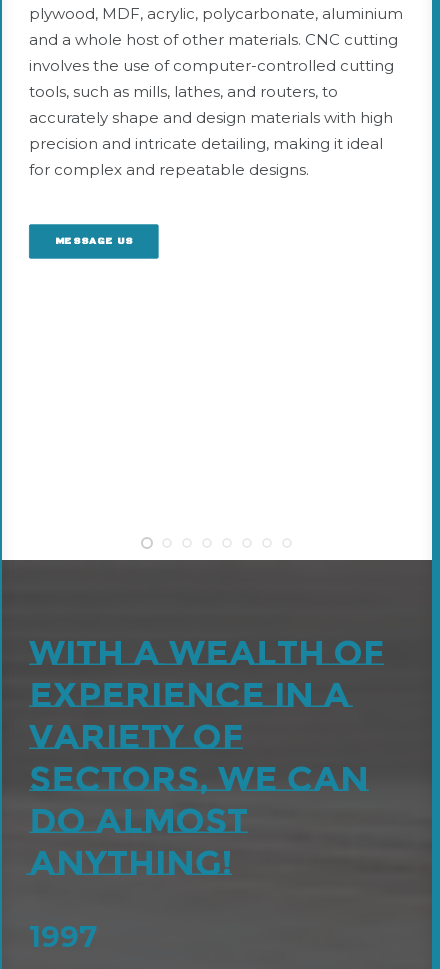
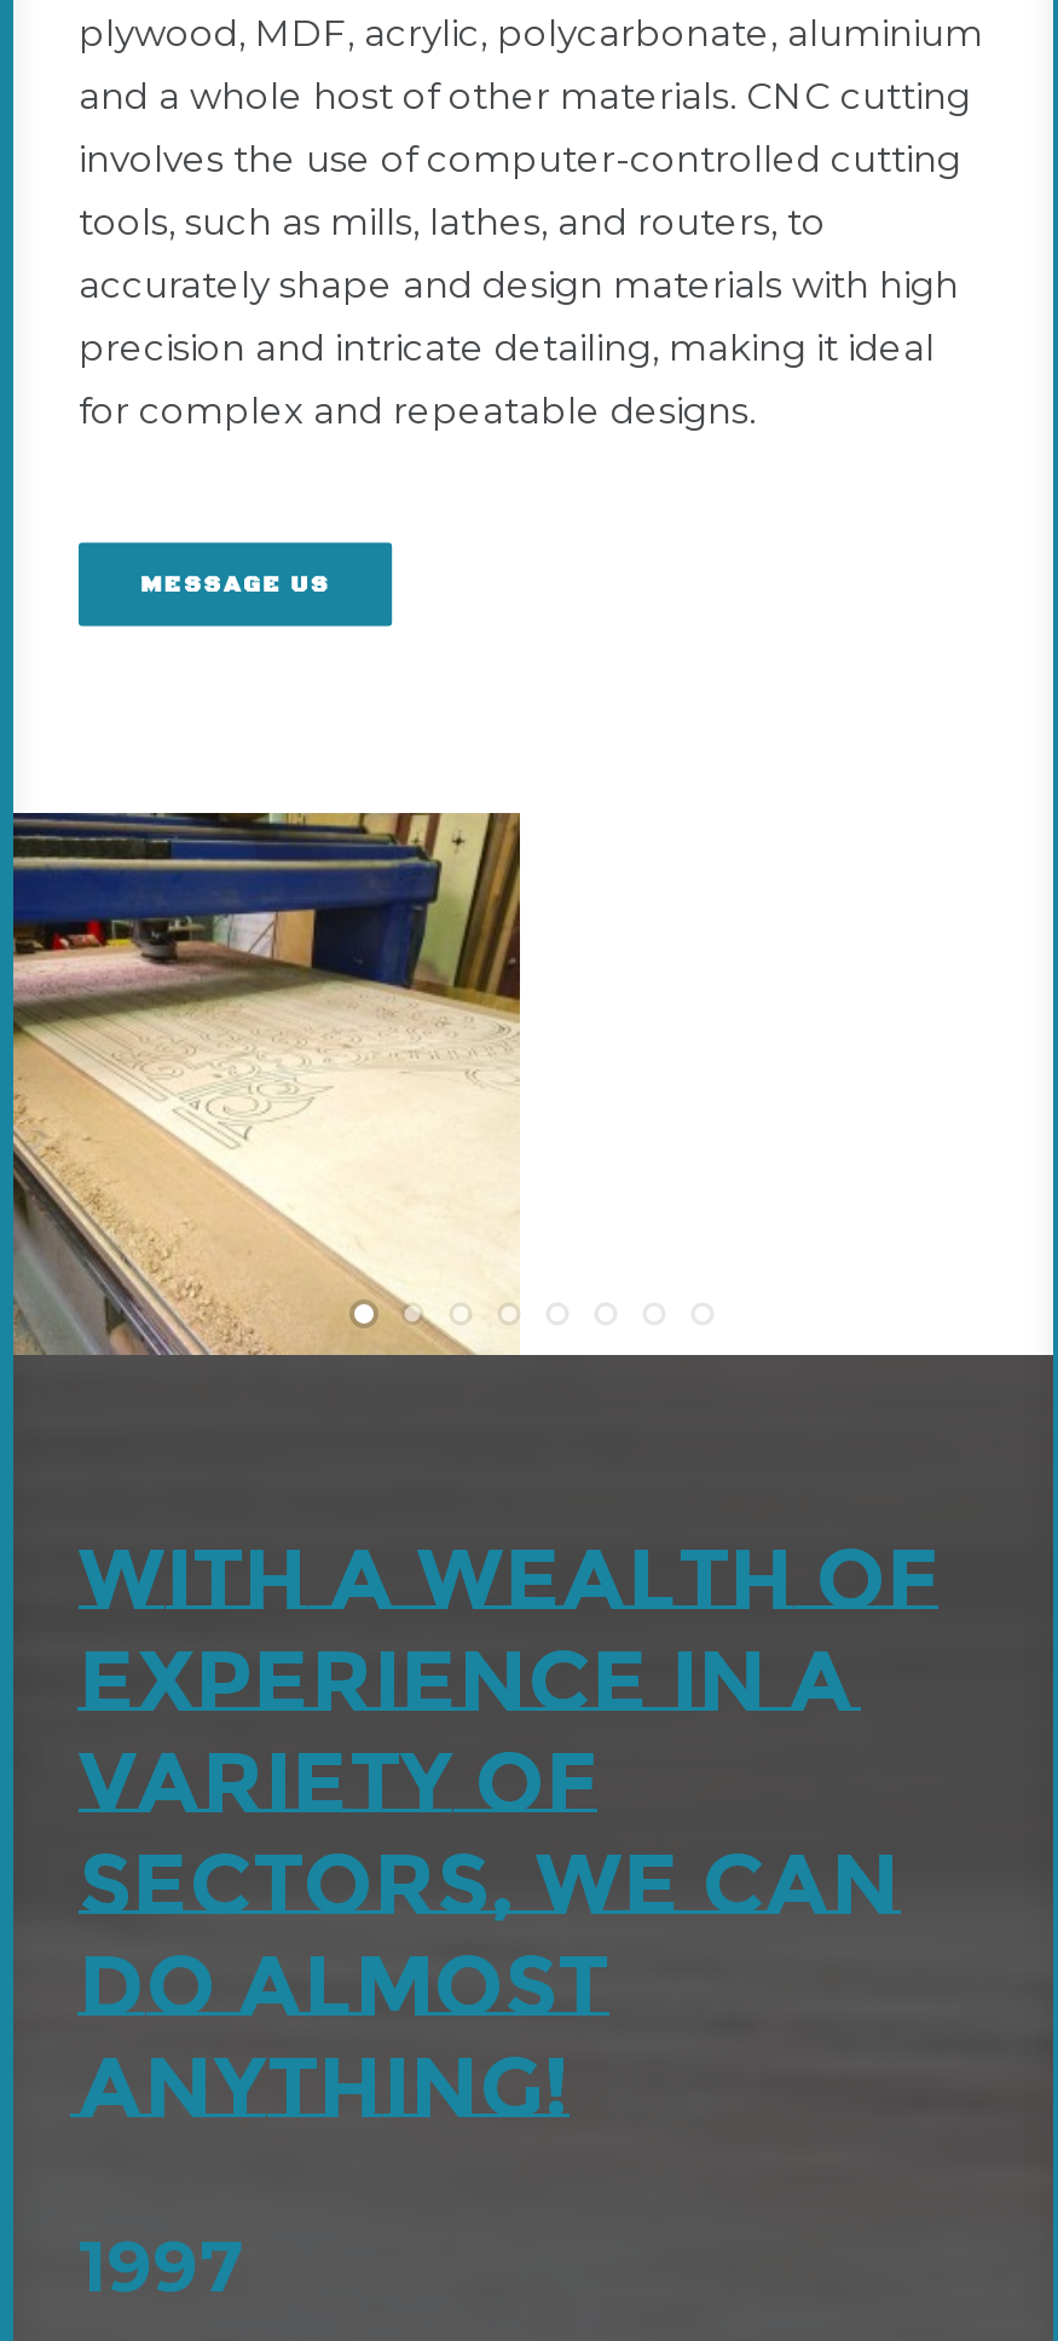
+ [image]
